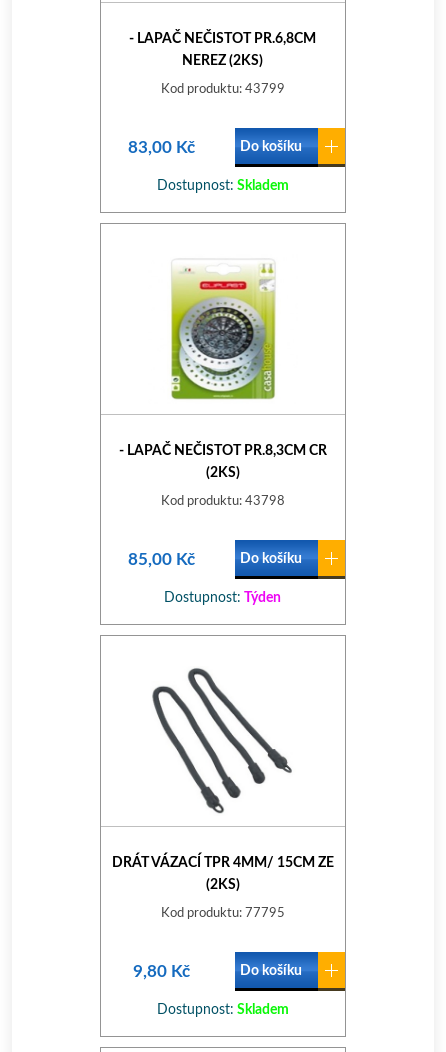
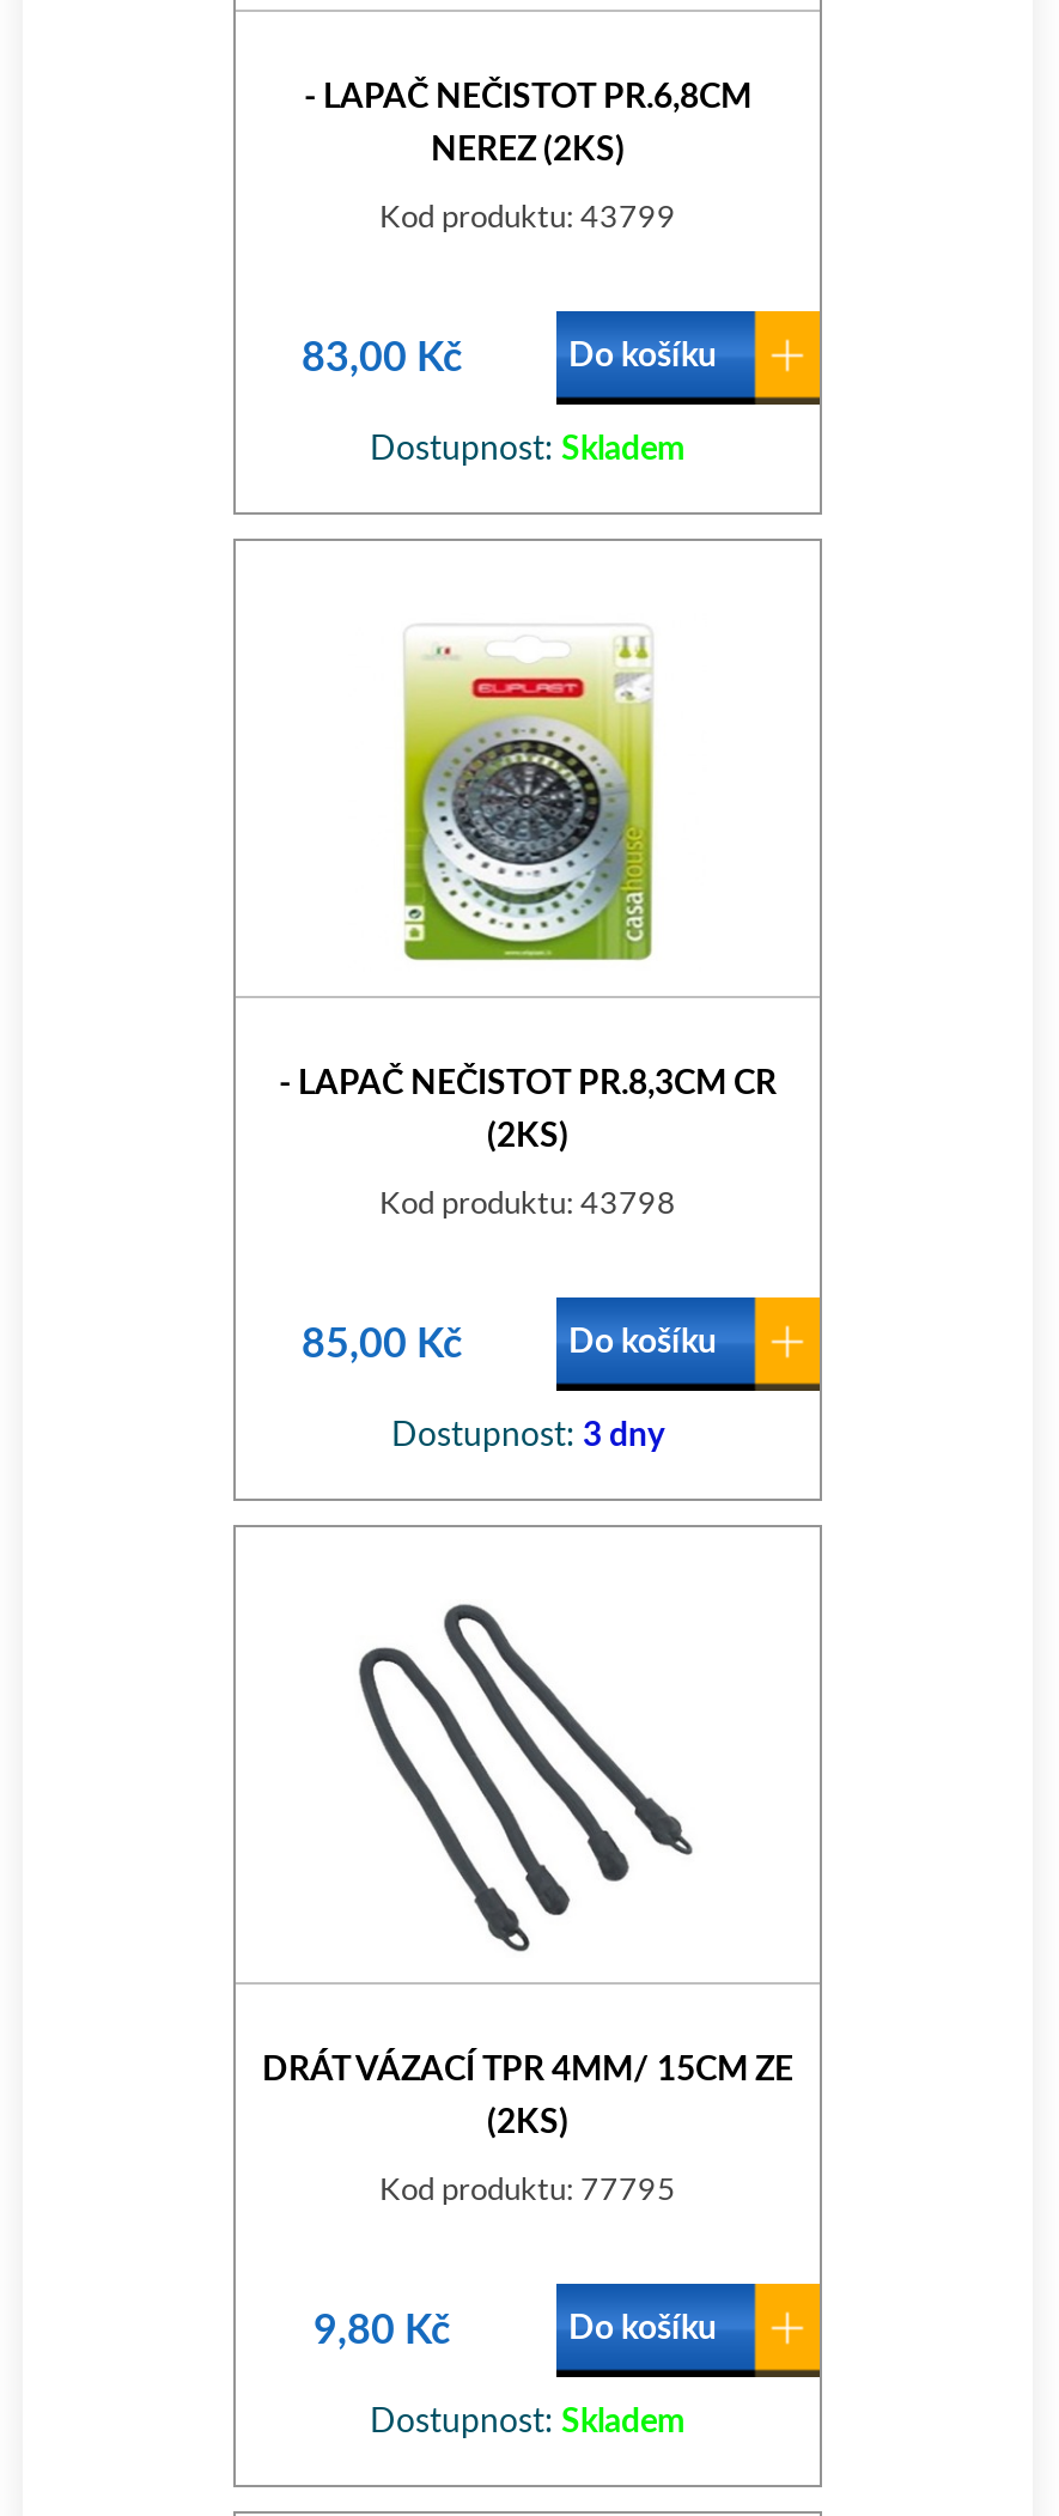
- Dostupnost: Týden
+ Dostupnost: 3 dny
